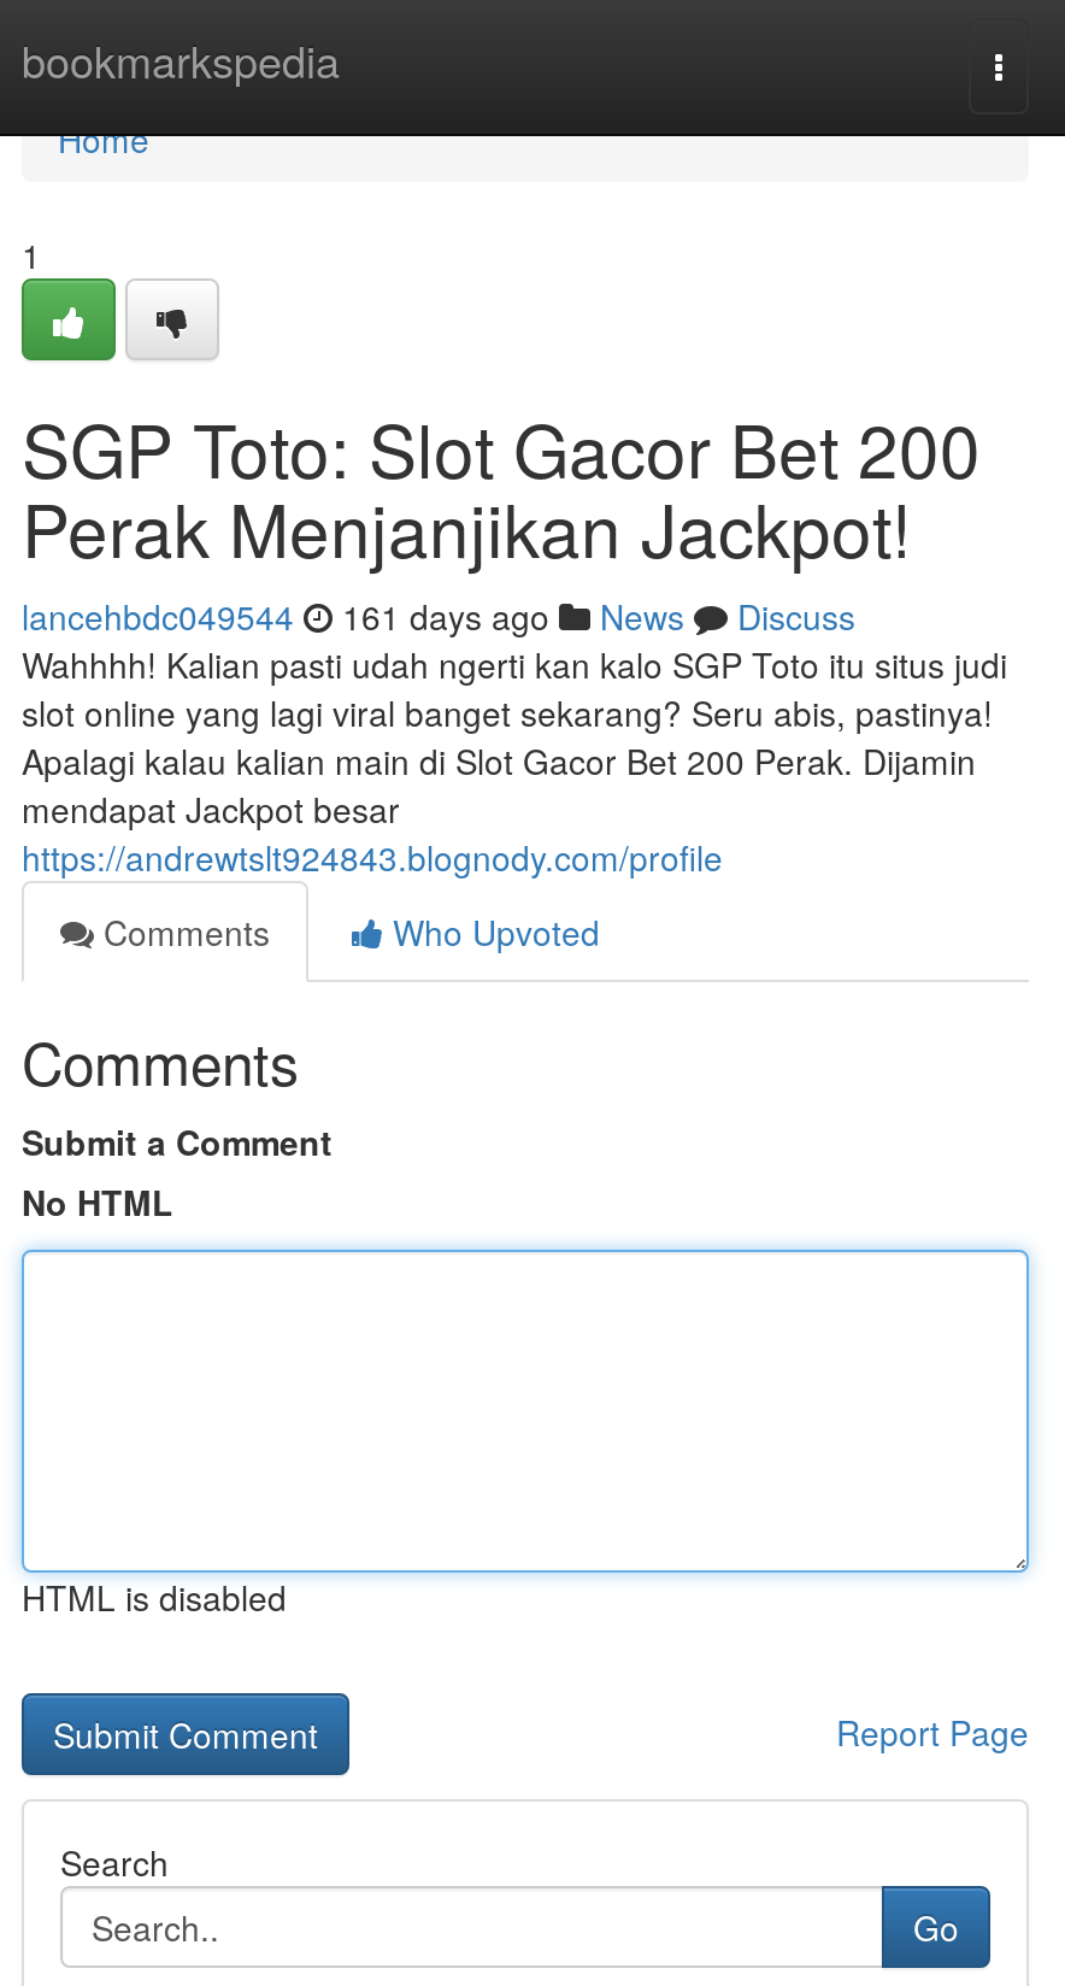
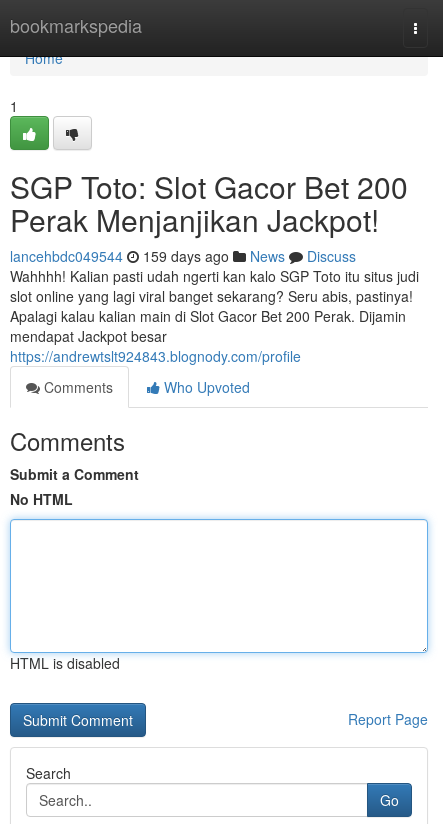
- lancehbdc049544 161 days ago News Discuss
+ lancehbdc049544 159 days ago News Discuss
